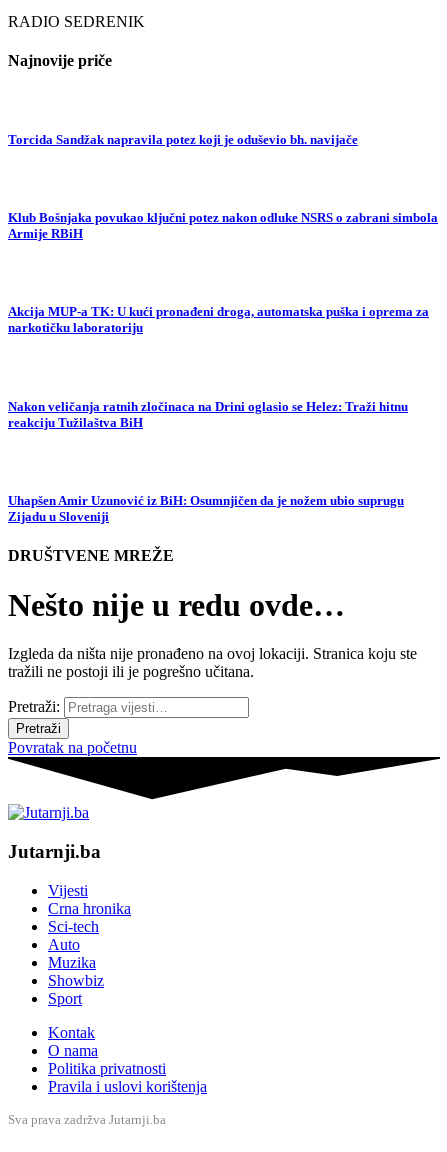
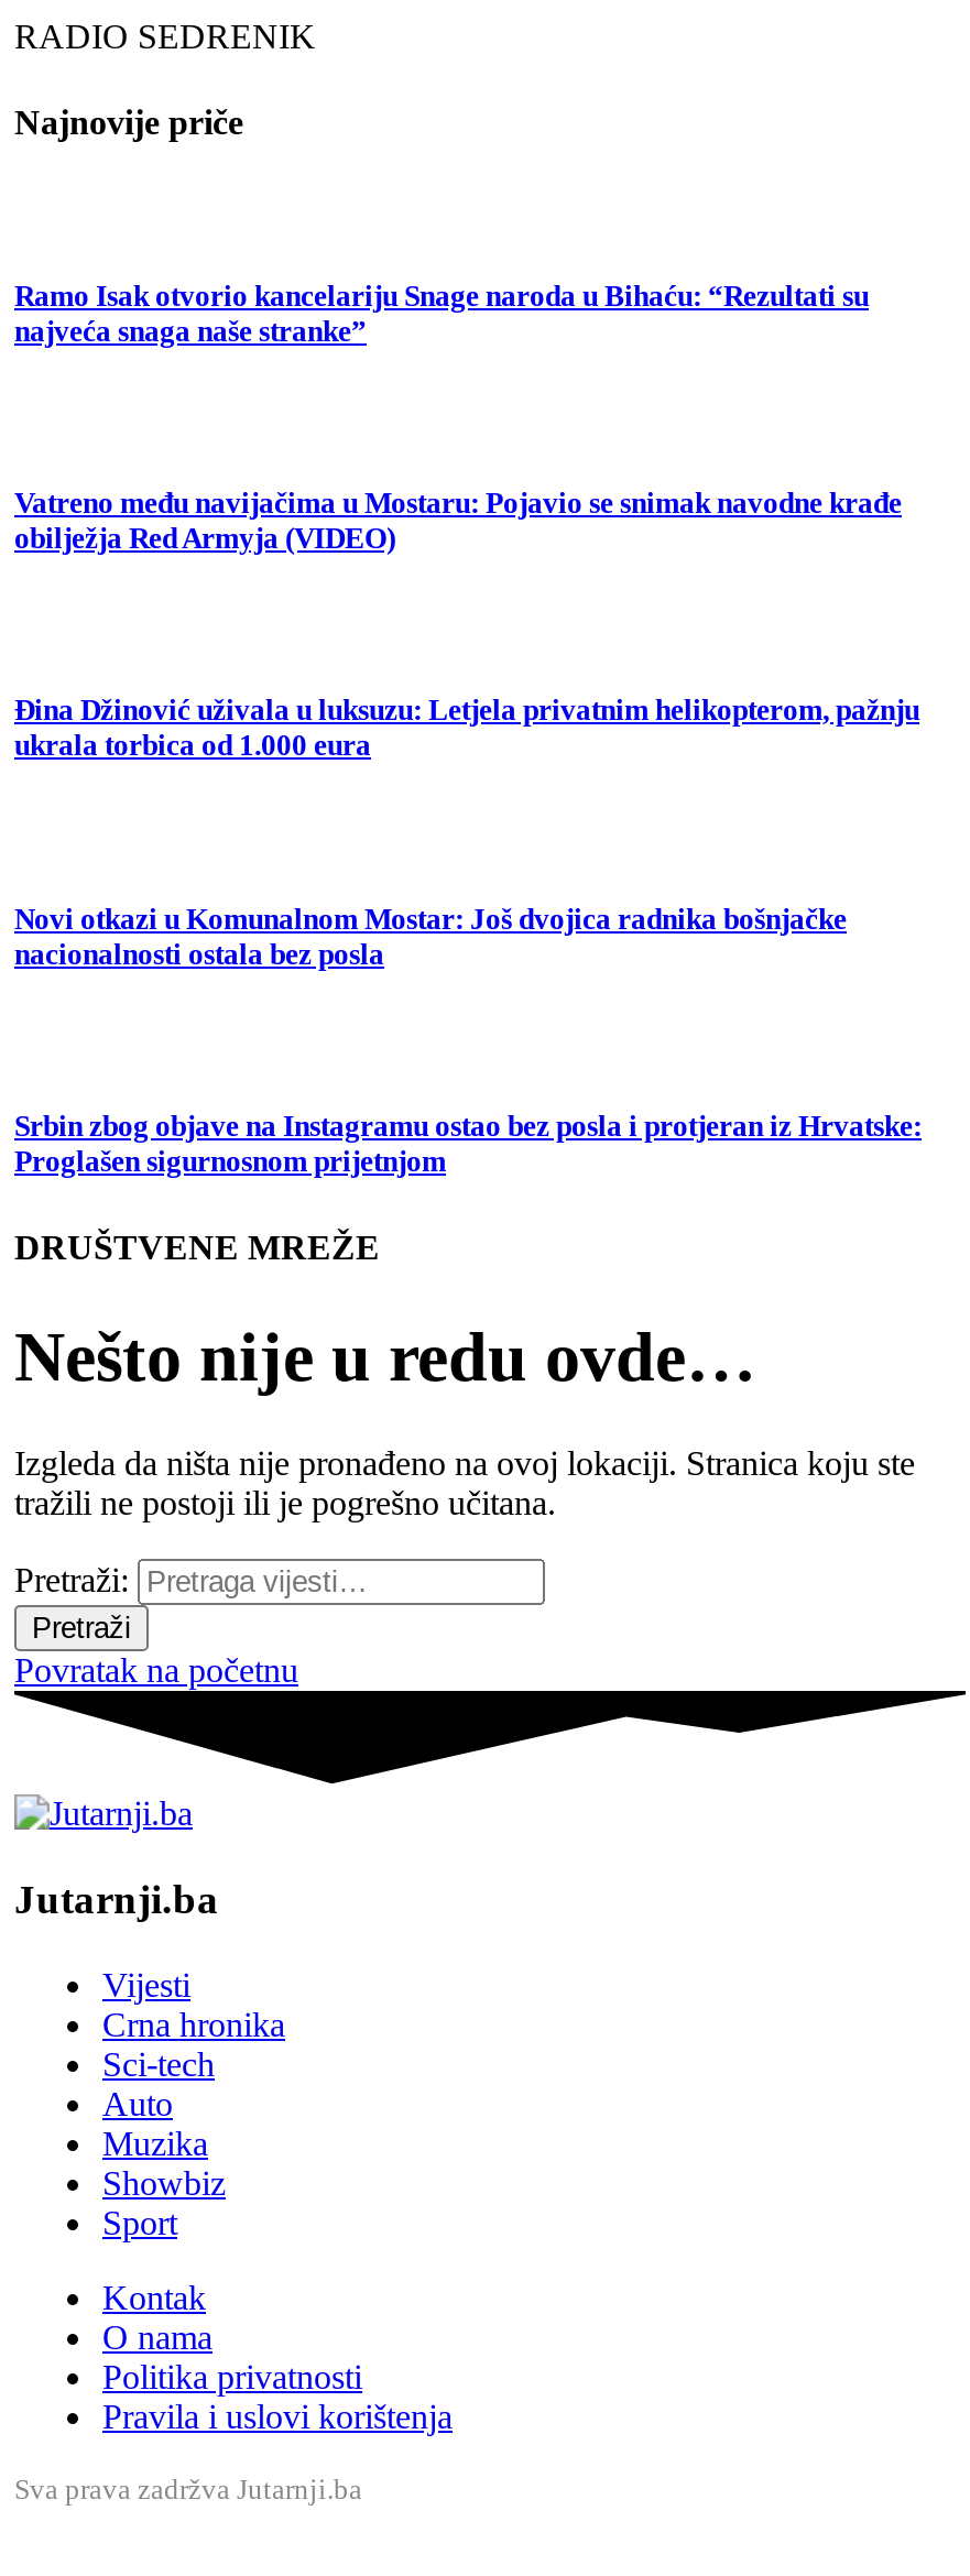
- Torcida Sandžak napravila potez koji je oduševio bh. navijače
+ Ramo Isak otvorio kancelariju Snage naroda u Bihaću: “Rezultati su
+ najveća snaga naše stranke”

- Klub Bošnjaka povukao ključni potez nakon odluke NSRS o zabrani simbola
- Armije RBiH
+ Vatreno među navijačima u Mostaru: Pojavio se snimak navodne krađe
+ obilježja Red Armyja (VIDEO)

- Akcija MUP-a TK: U kući pronađeni droga, automatska puška i oprema za
- narkotičku laboratoriju
+ Đina Džinović uživala u luksuzu: Letjela privatnim helikopterom, pažnju
+ ukrala torbica od 1.000 eura

- Nakon veličanja ratnih zločinaca na Drini oglasio se Helez: Traži hitnu
- reakciju Tužilaštva BiH
+ Novi otkazi u Komunalnom Mostar: Još dvojica radnika bošnjačke
+ nacionalnosti ostala bez posla

- Uhapšen Amir Uzunović iz BiH: Osumnjičen da je nožem ubio suprugu
- Zijadu u Sloveniji
+ Srbin zbog objave na Instagramu ostao bez posla i protjeran iz Hrvatske:
+ Proglašen sigurnosnom prijetnjom
